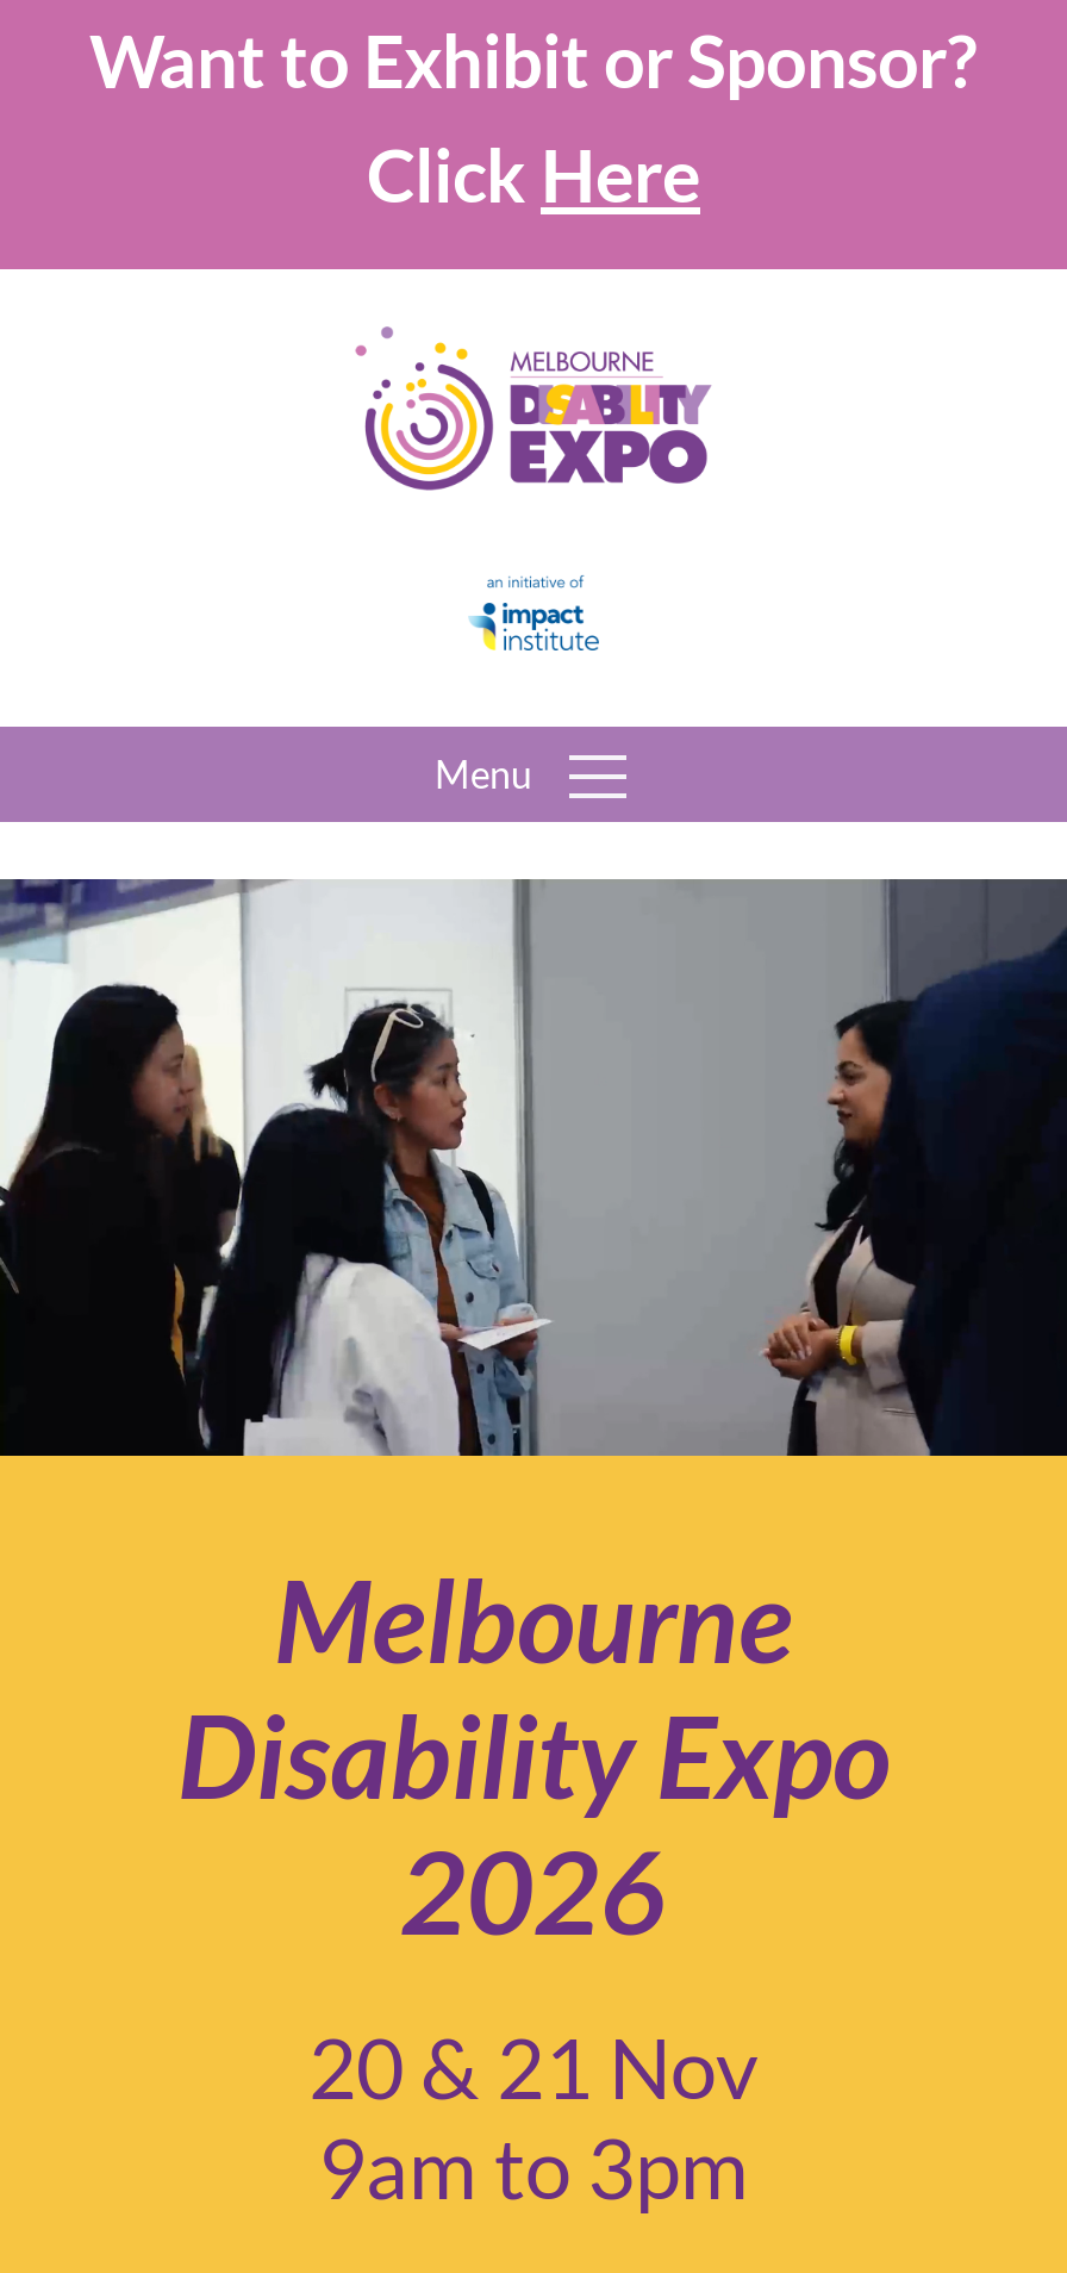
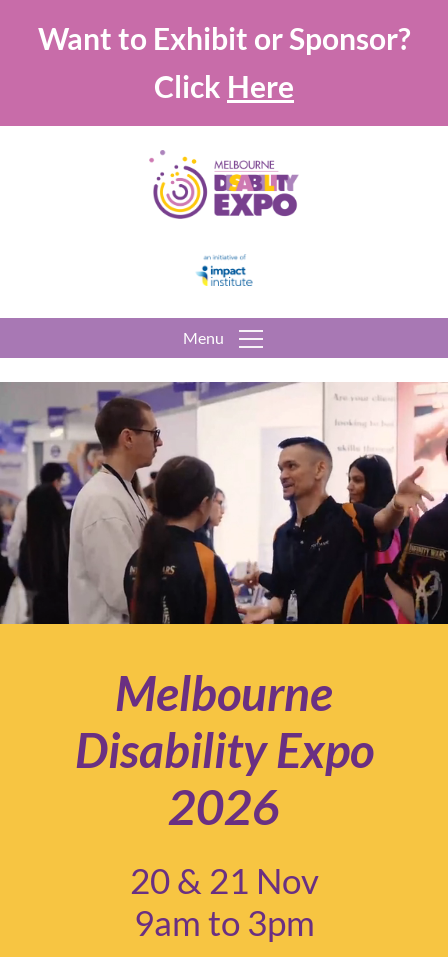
- [image]
+ [image]
